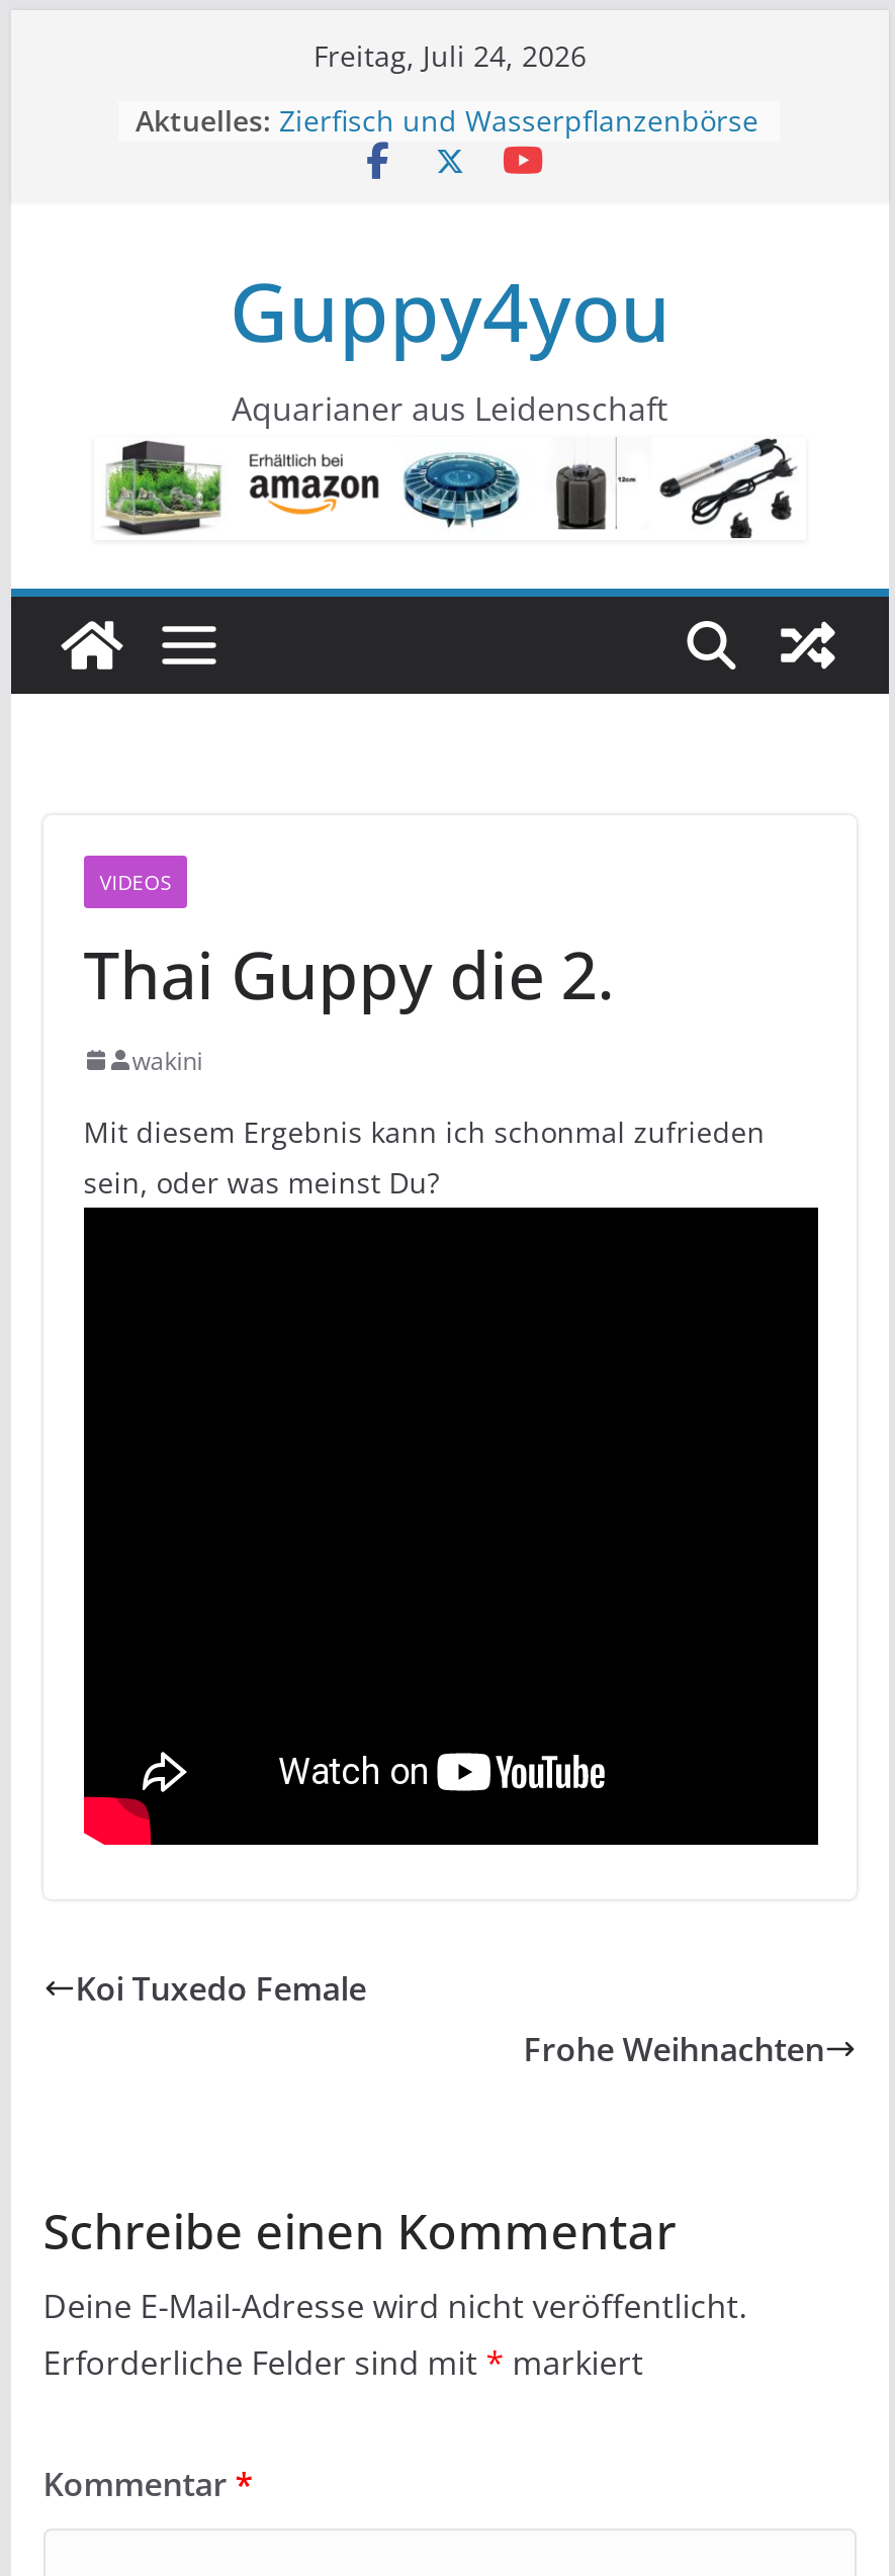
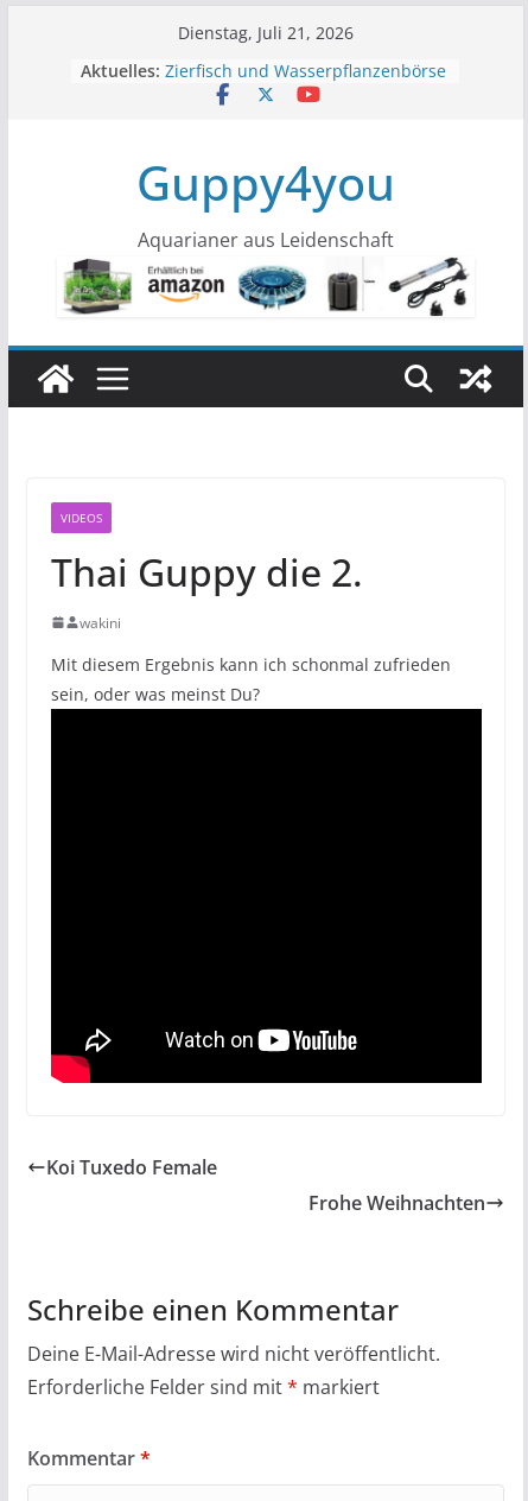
- Freitag, Juli 24, 2026
+ Dienstag, Juli 21, 2026
